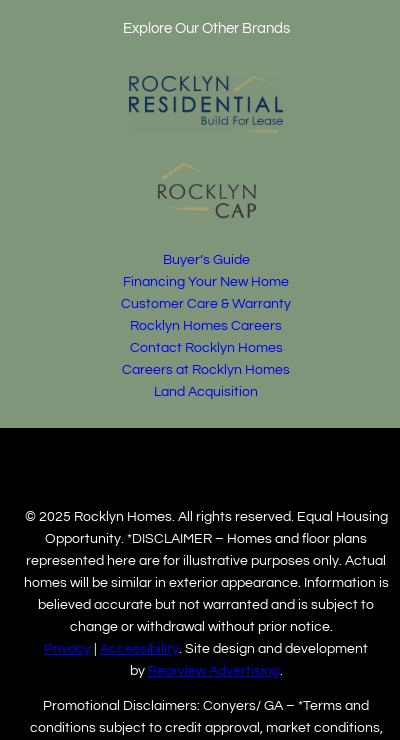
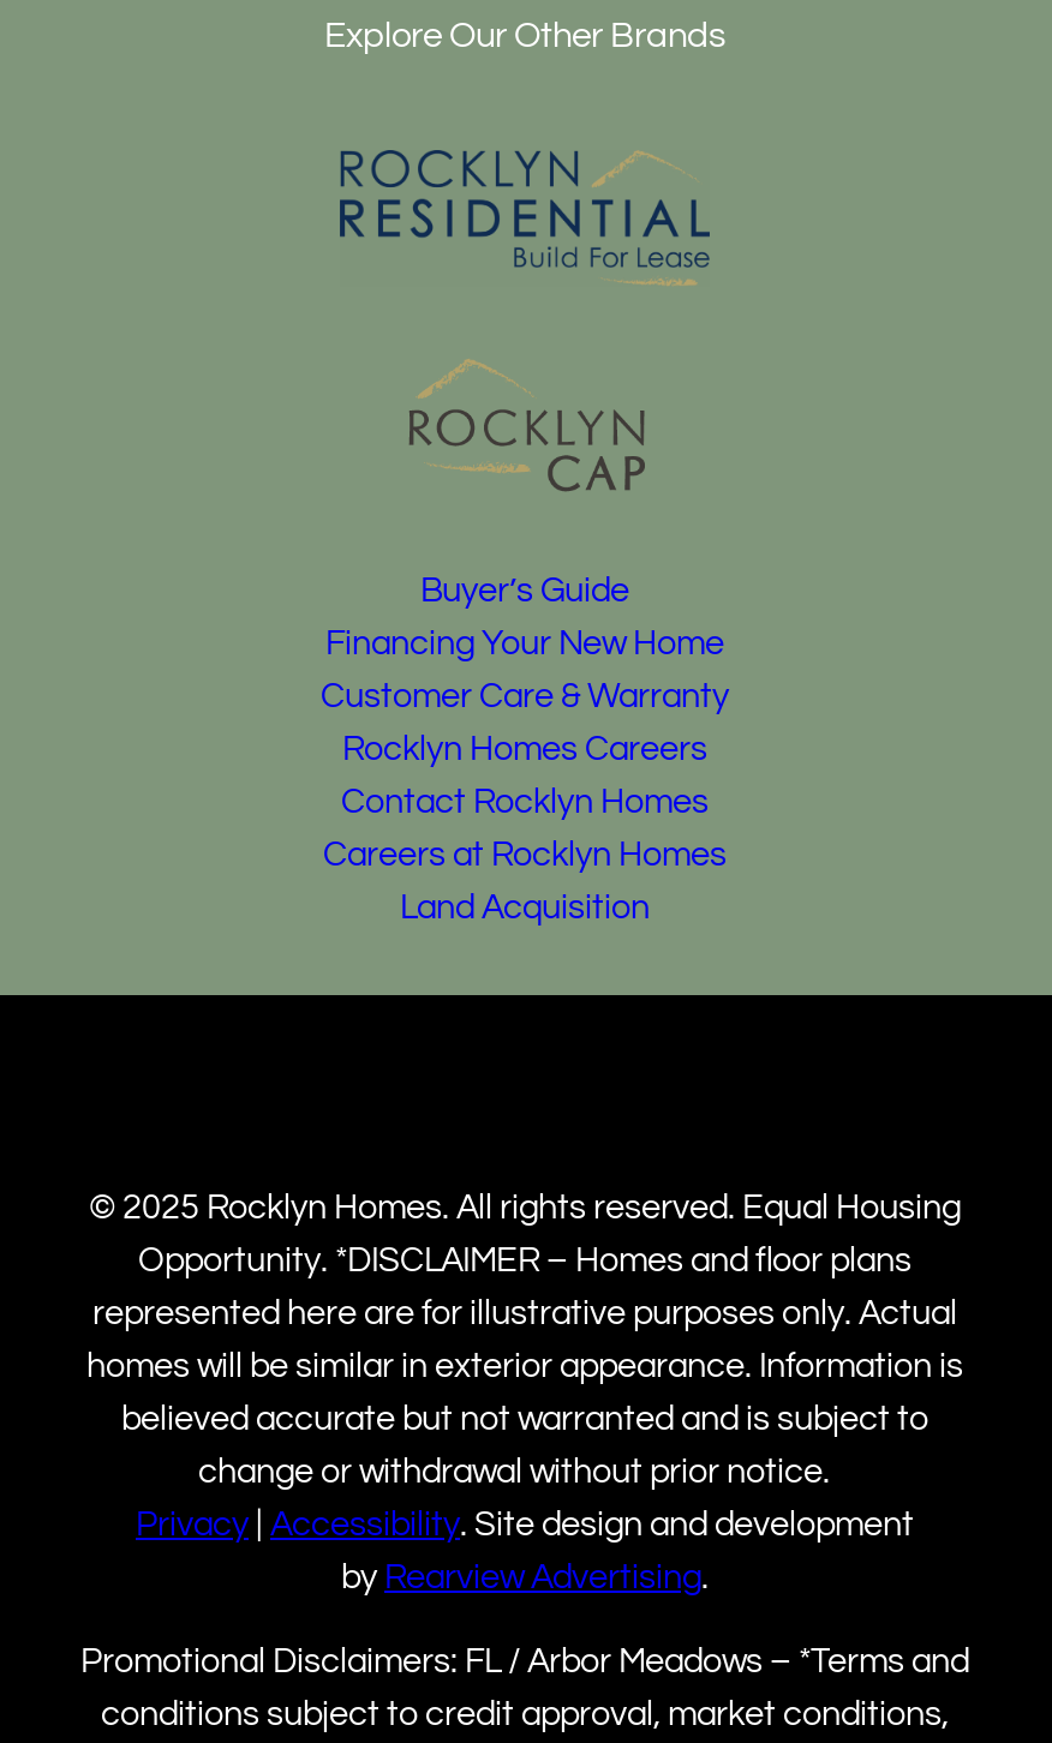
- Promotional Disclaimers: Conyers/ GA – *Terms and
+ Promotional Disclaimers: FL / Arbor Meadows – *Terms and
